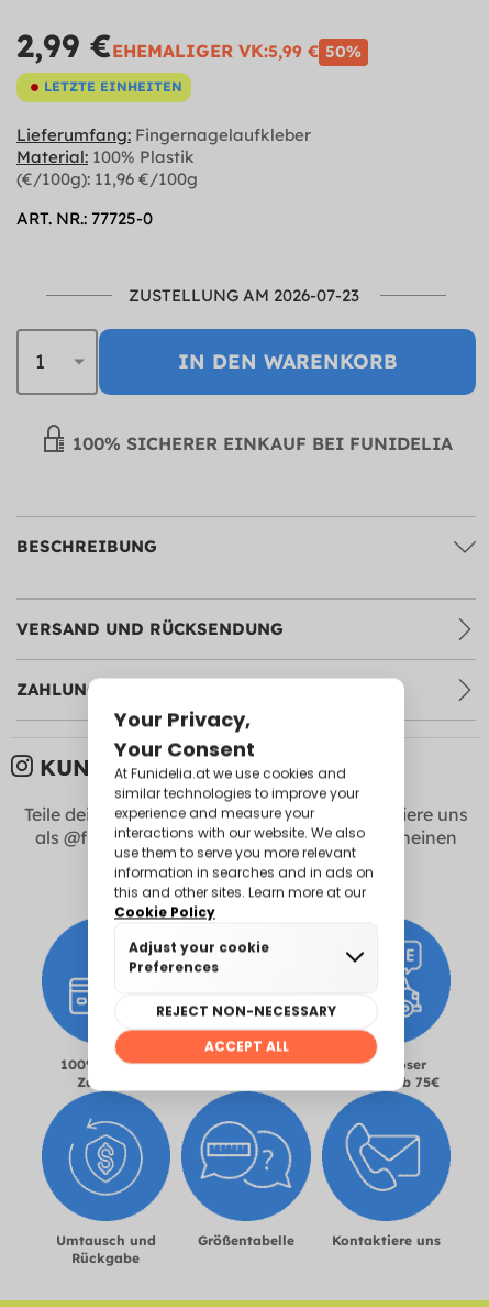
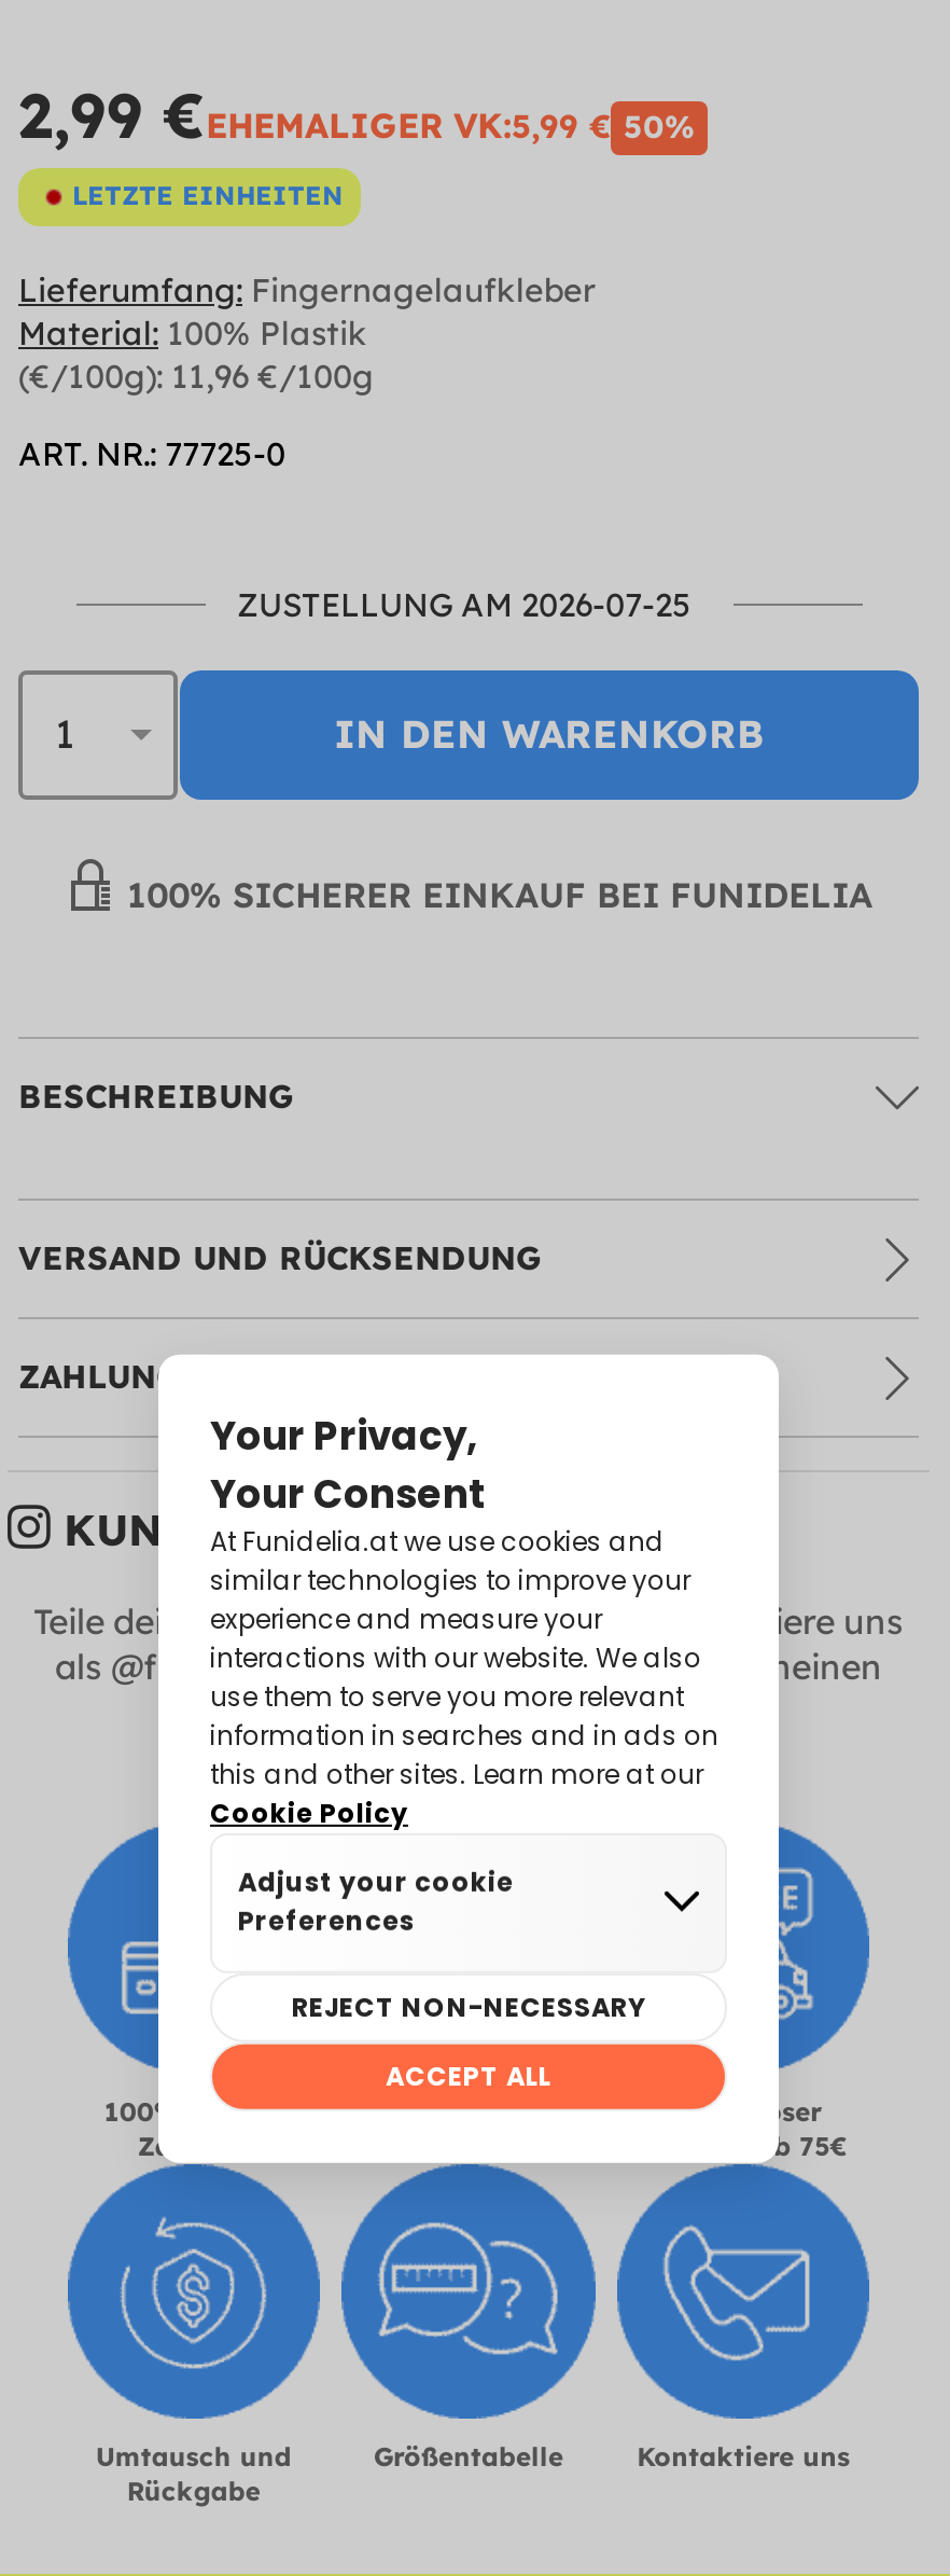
- ZUSTELLUNG AM 2026-07-23
+ ZUSTELLUNG AM 2026-07-25
